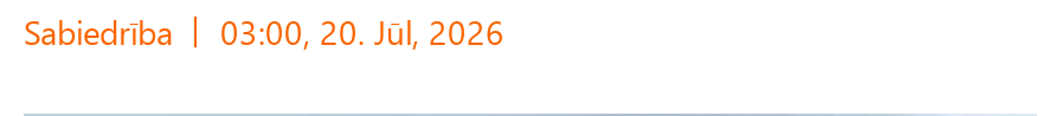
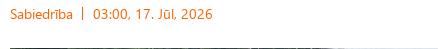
- Sabiedrība 03:00, 20. Jūl, 2026
+ Sabiedrība 03:00, 17. Jūl, 2026
